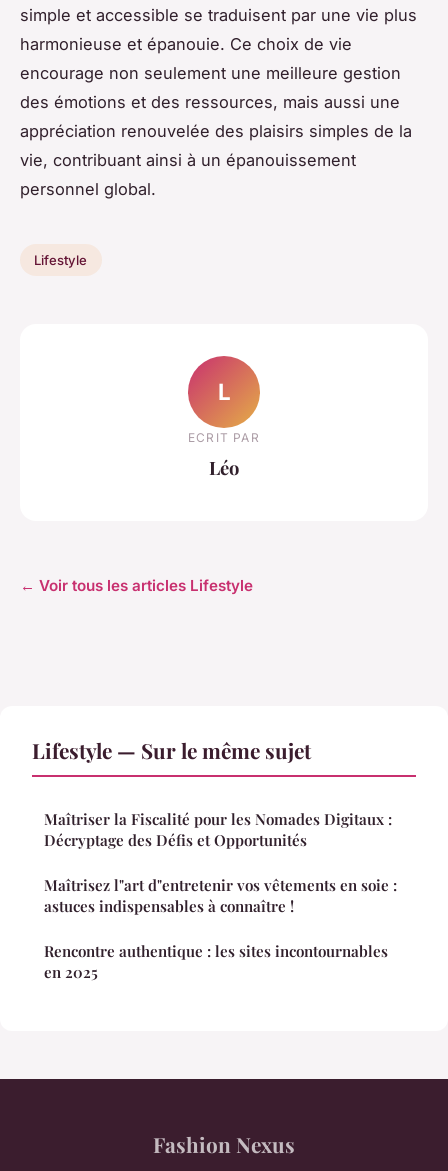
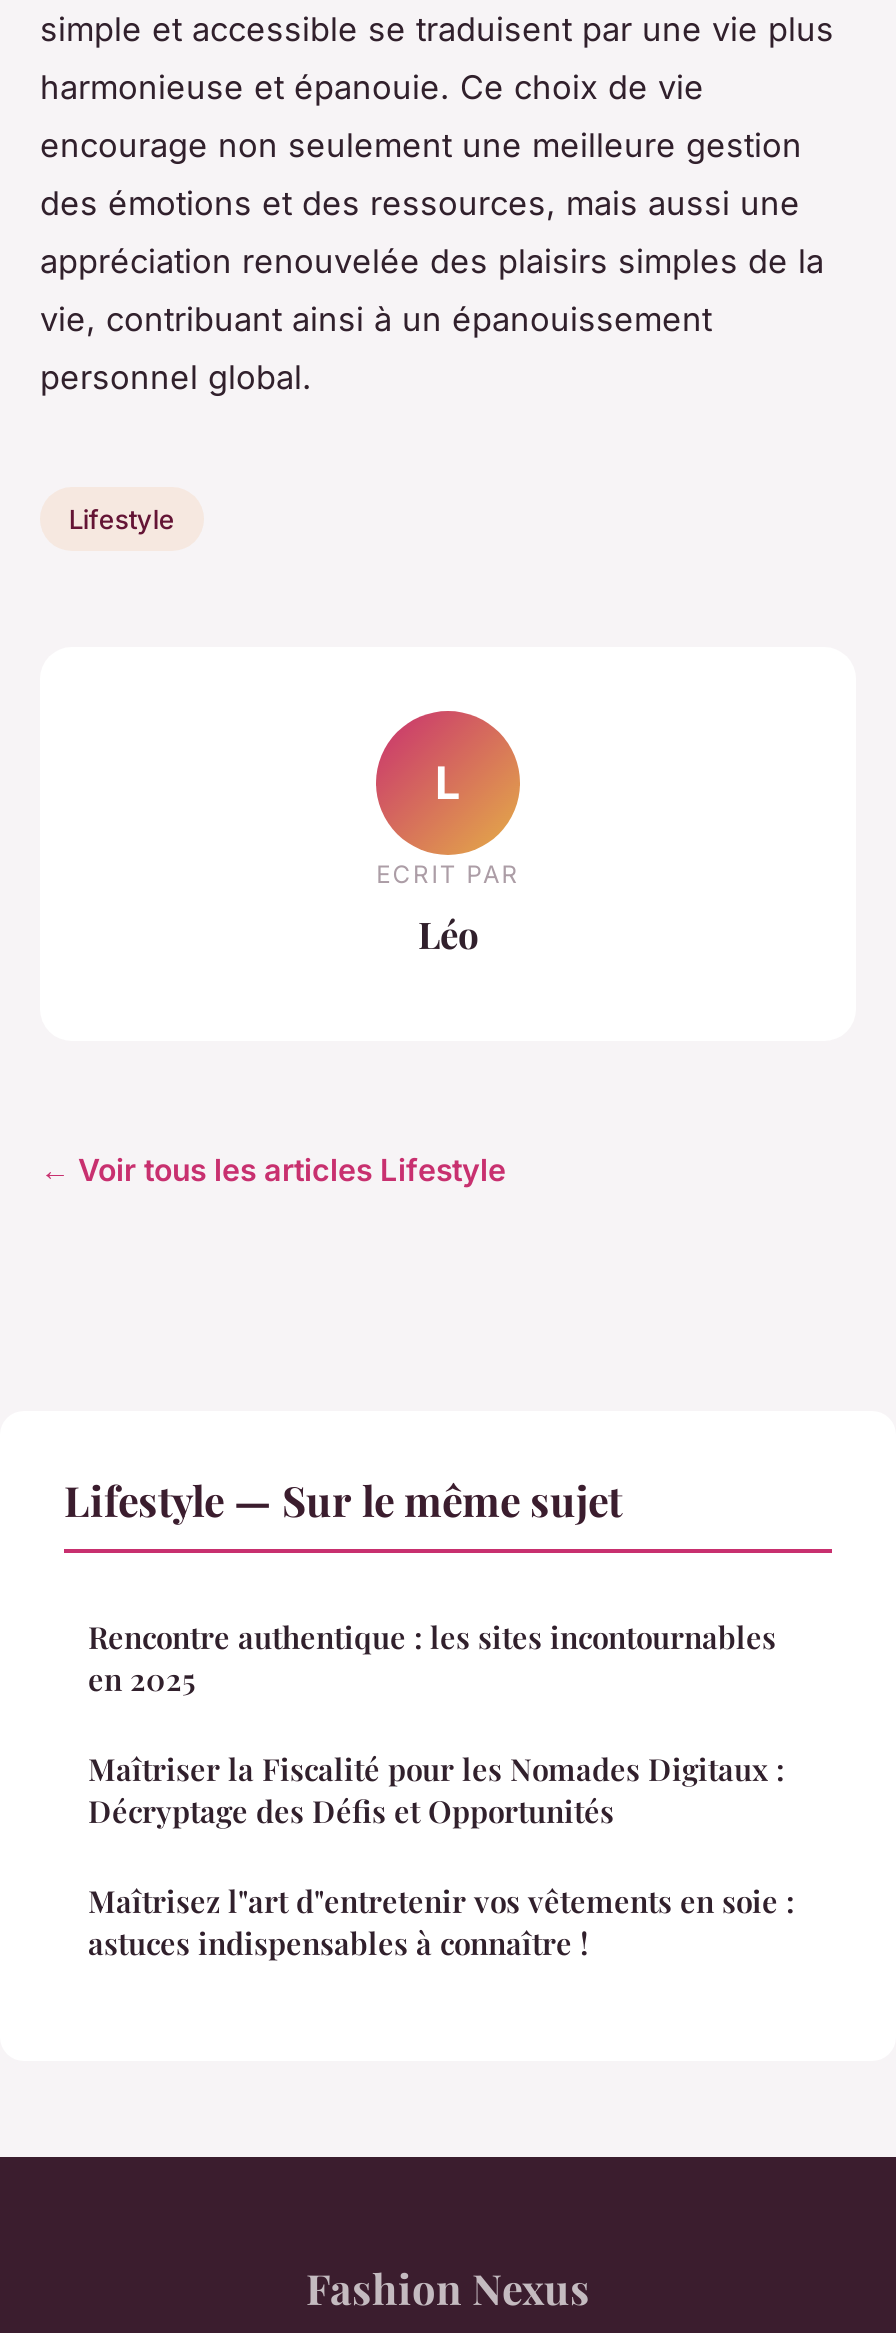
moved down: Maîtriser la Fiscalité pour les Nomades Digitaux : | Décryptage des Défis et Opportunités | Maîtrisez l"art d"entretenir vos vêtements en soie : | astuces indispensables à connaître !

moved up: Rencontre authentique : les sites incontournables | en 2025
